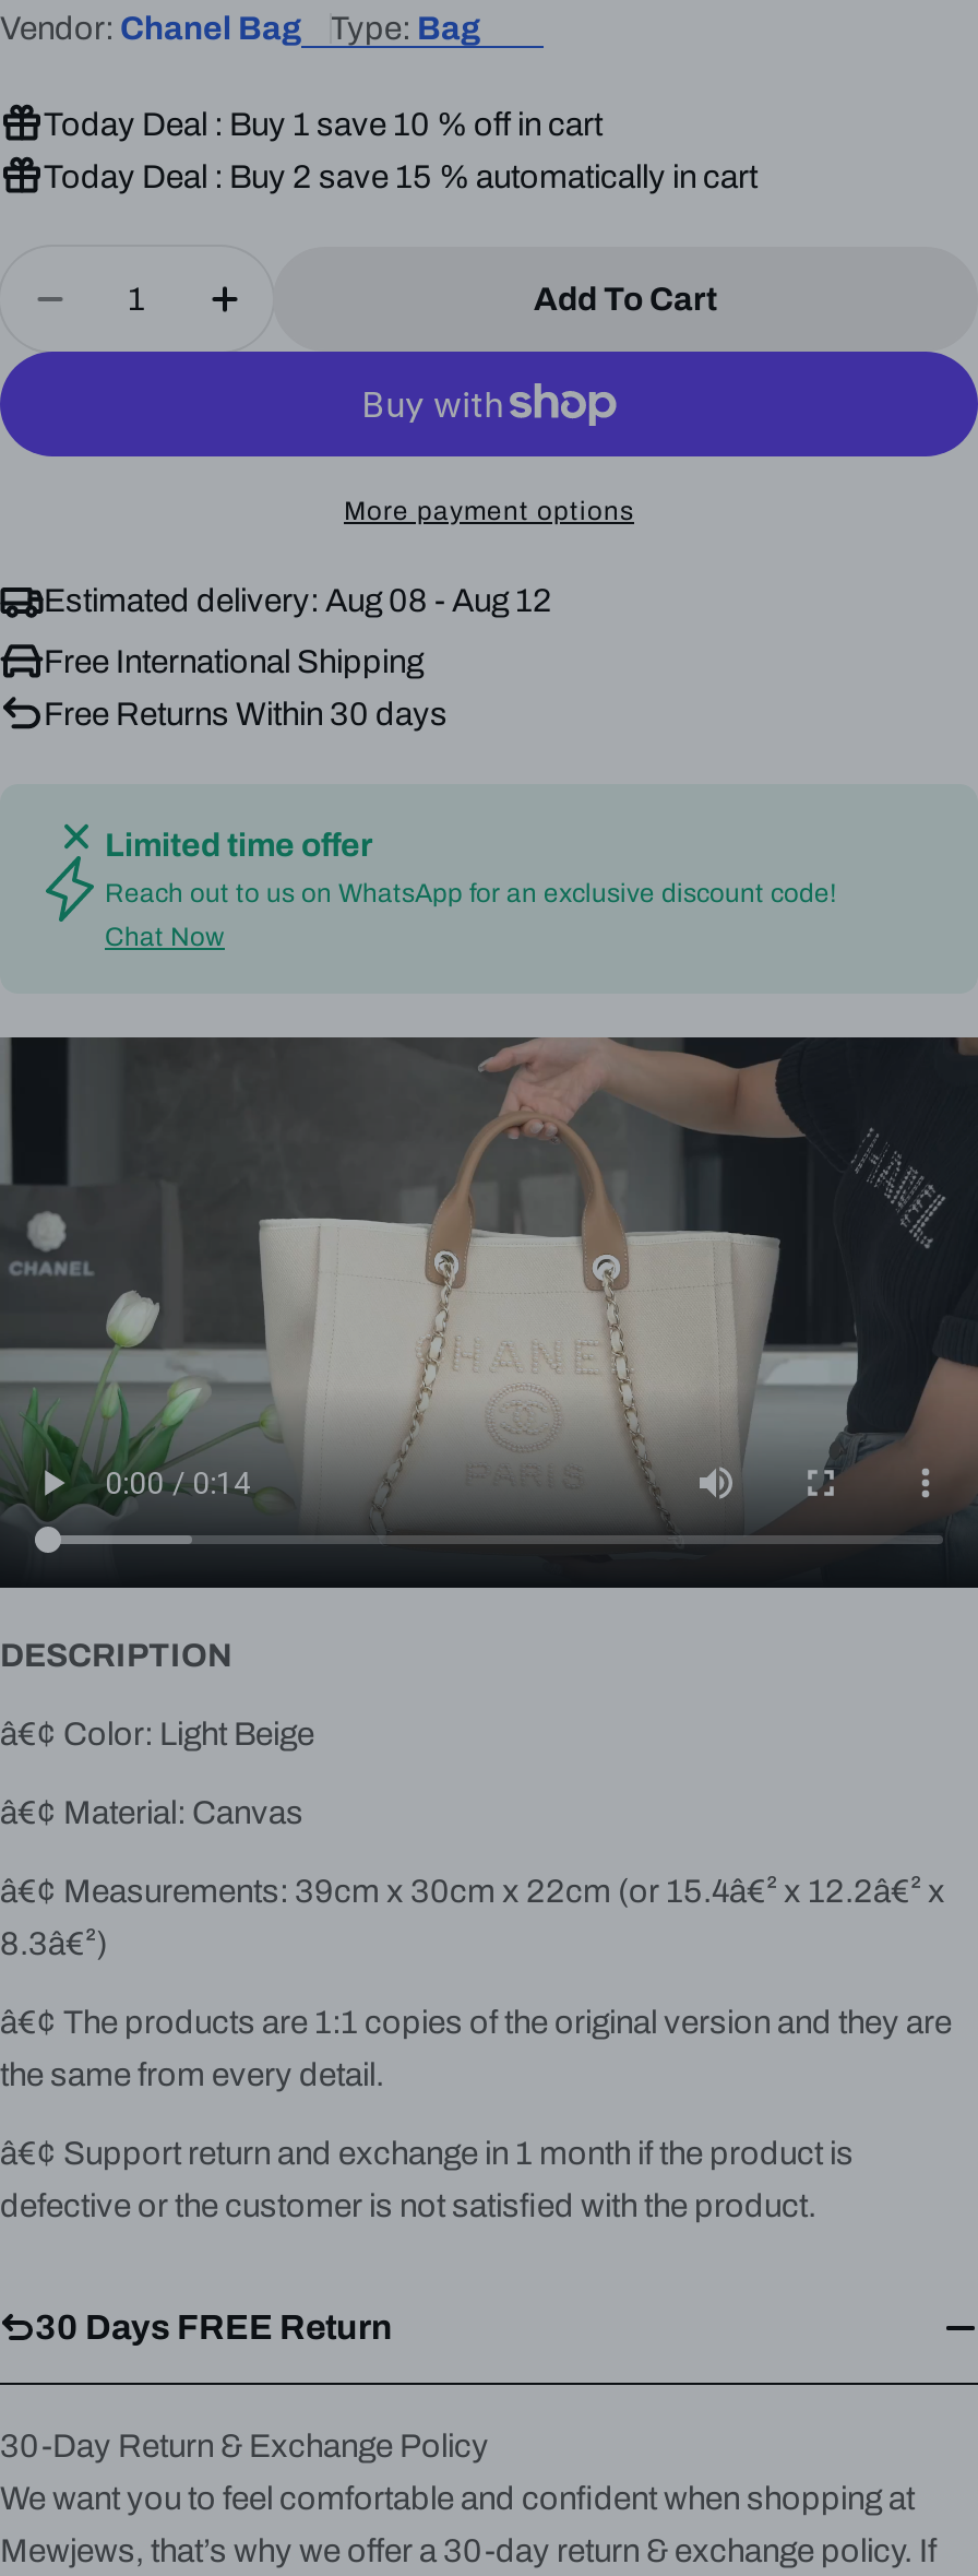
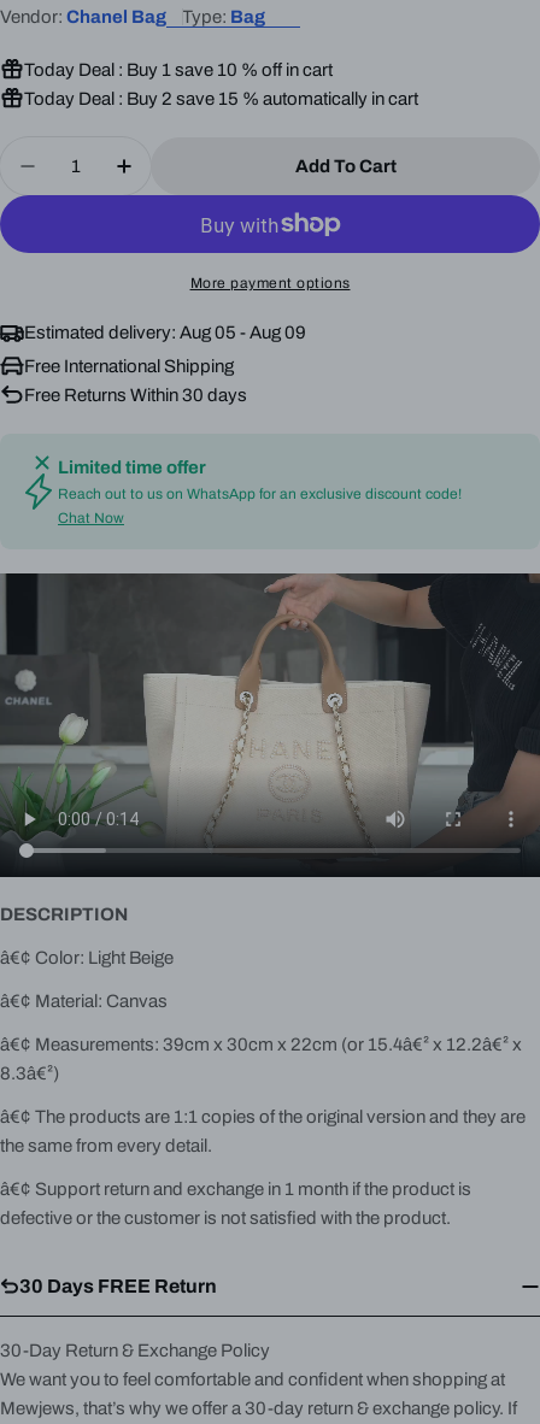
- Estimated delivery: Aug 08 - Aug 12
+ Estimated delivery: Aug 05 - Aug 09
